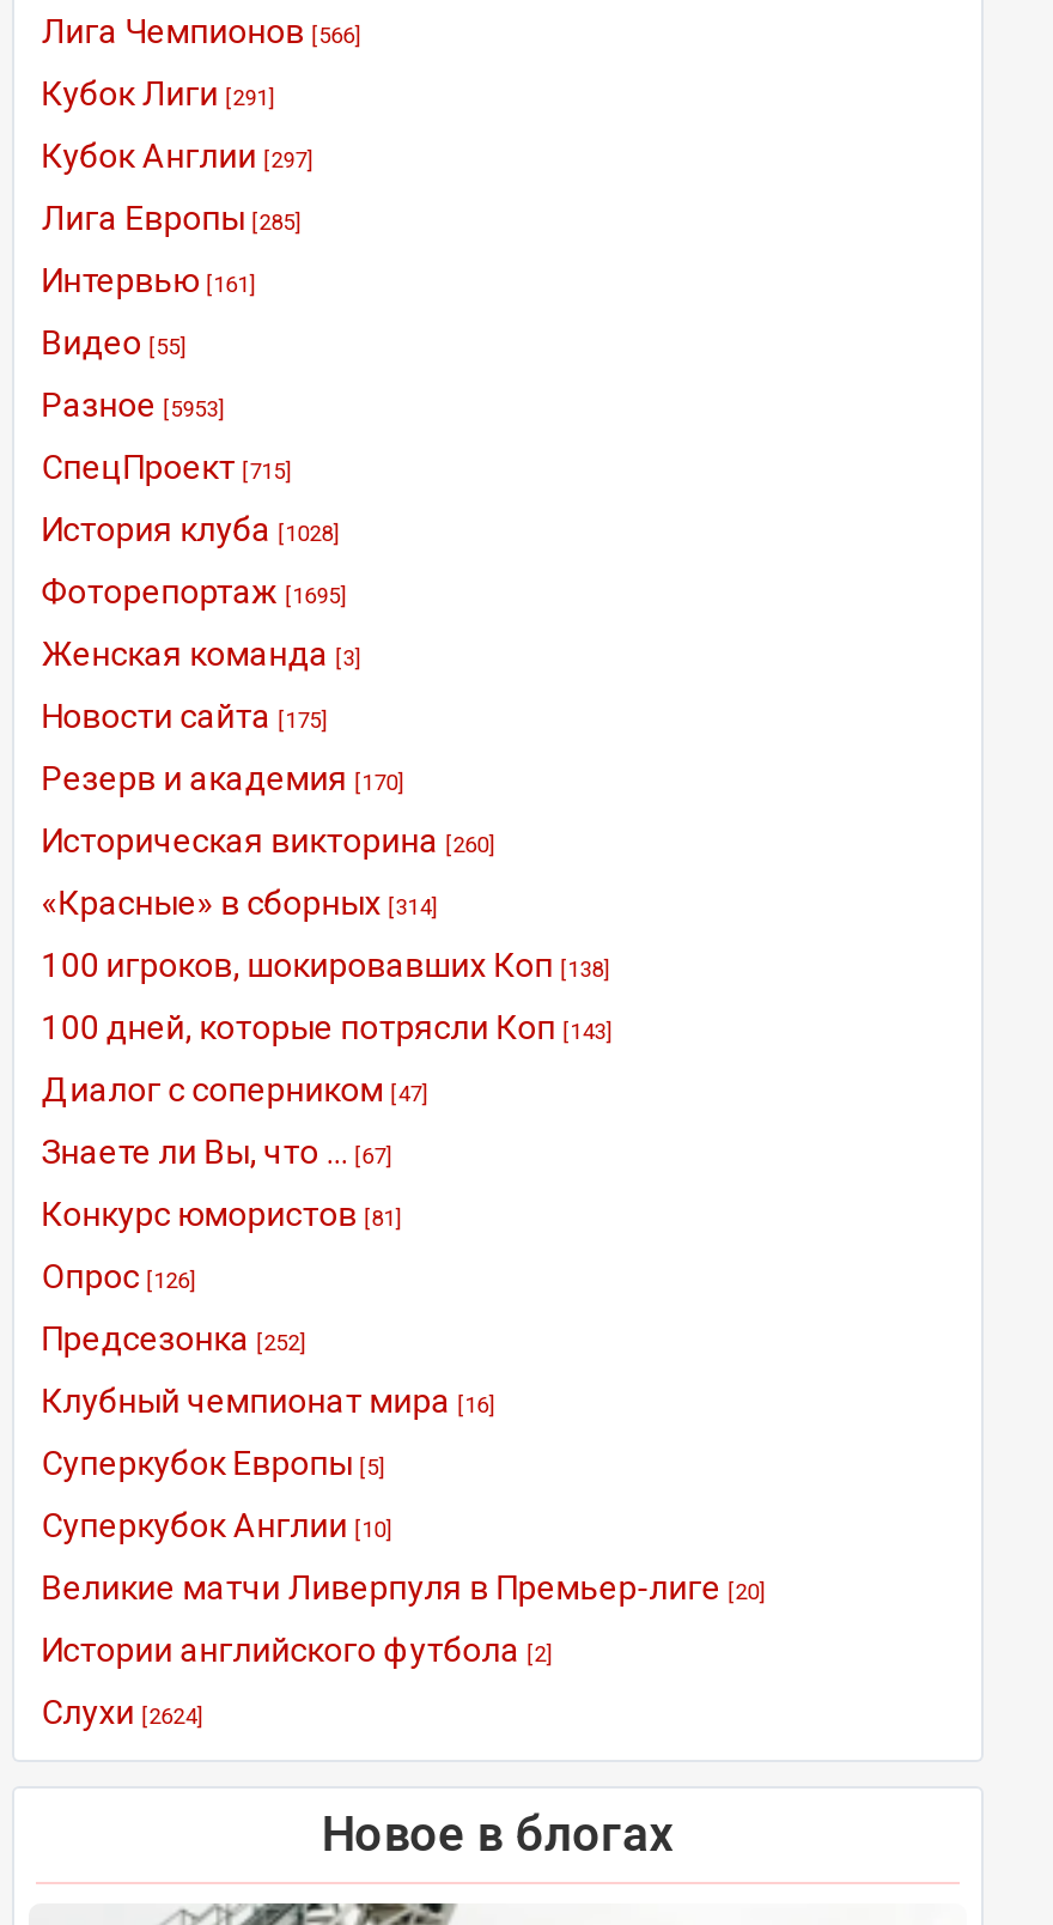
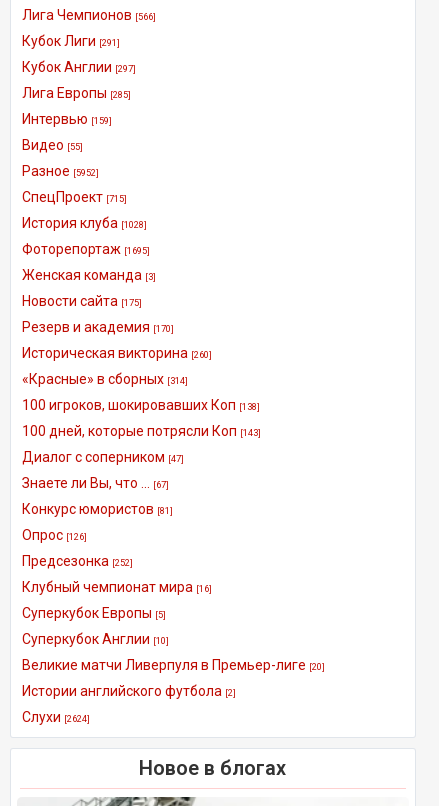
- Интервью [161]
+ Интервью [159]

- Разное [5953]
+ Разное [5952]
